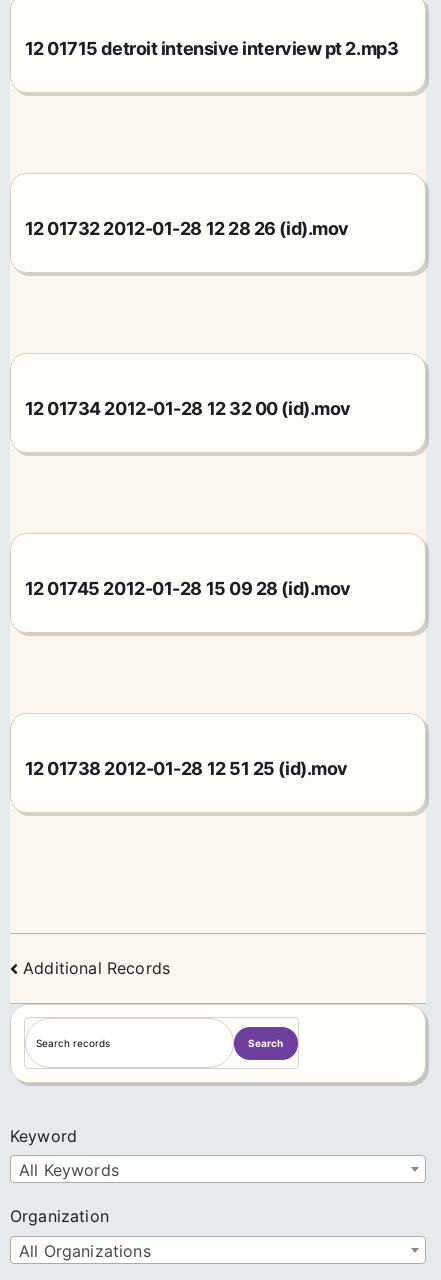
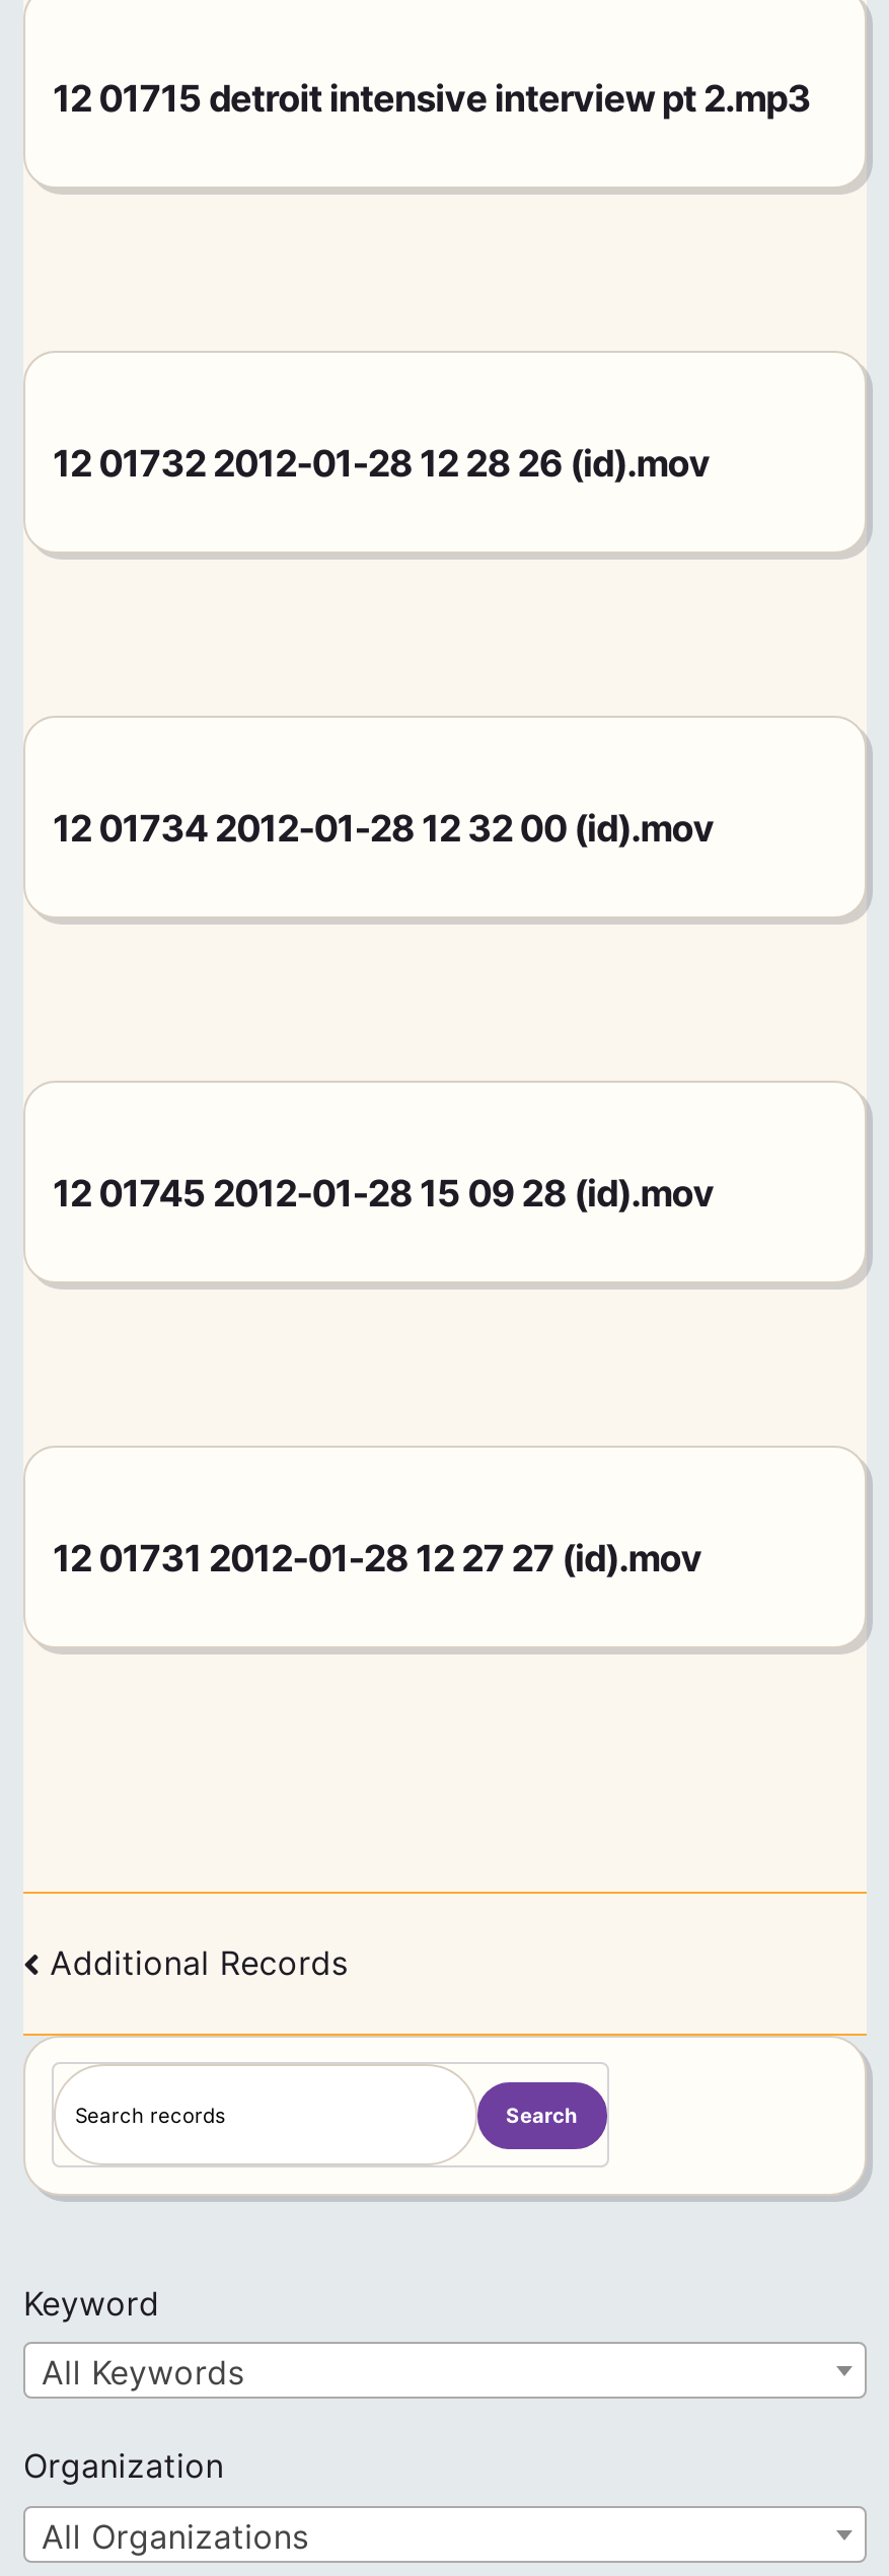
- 12 01738 2012-01-28 12 51 25 (id).mov
+ 12 01731 2012-01-28 12 27 27 (id).mov
